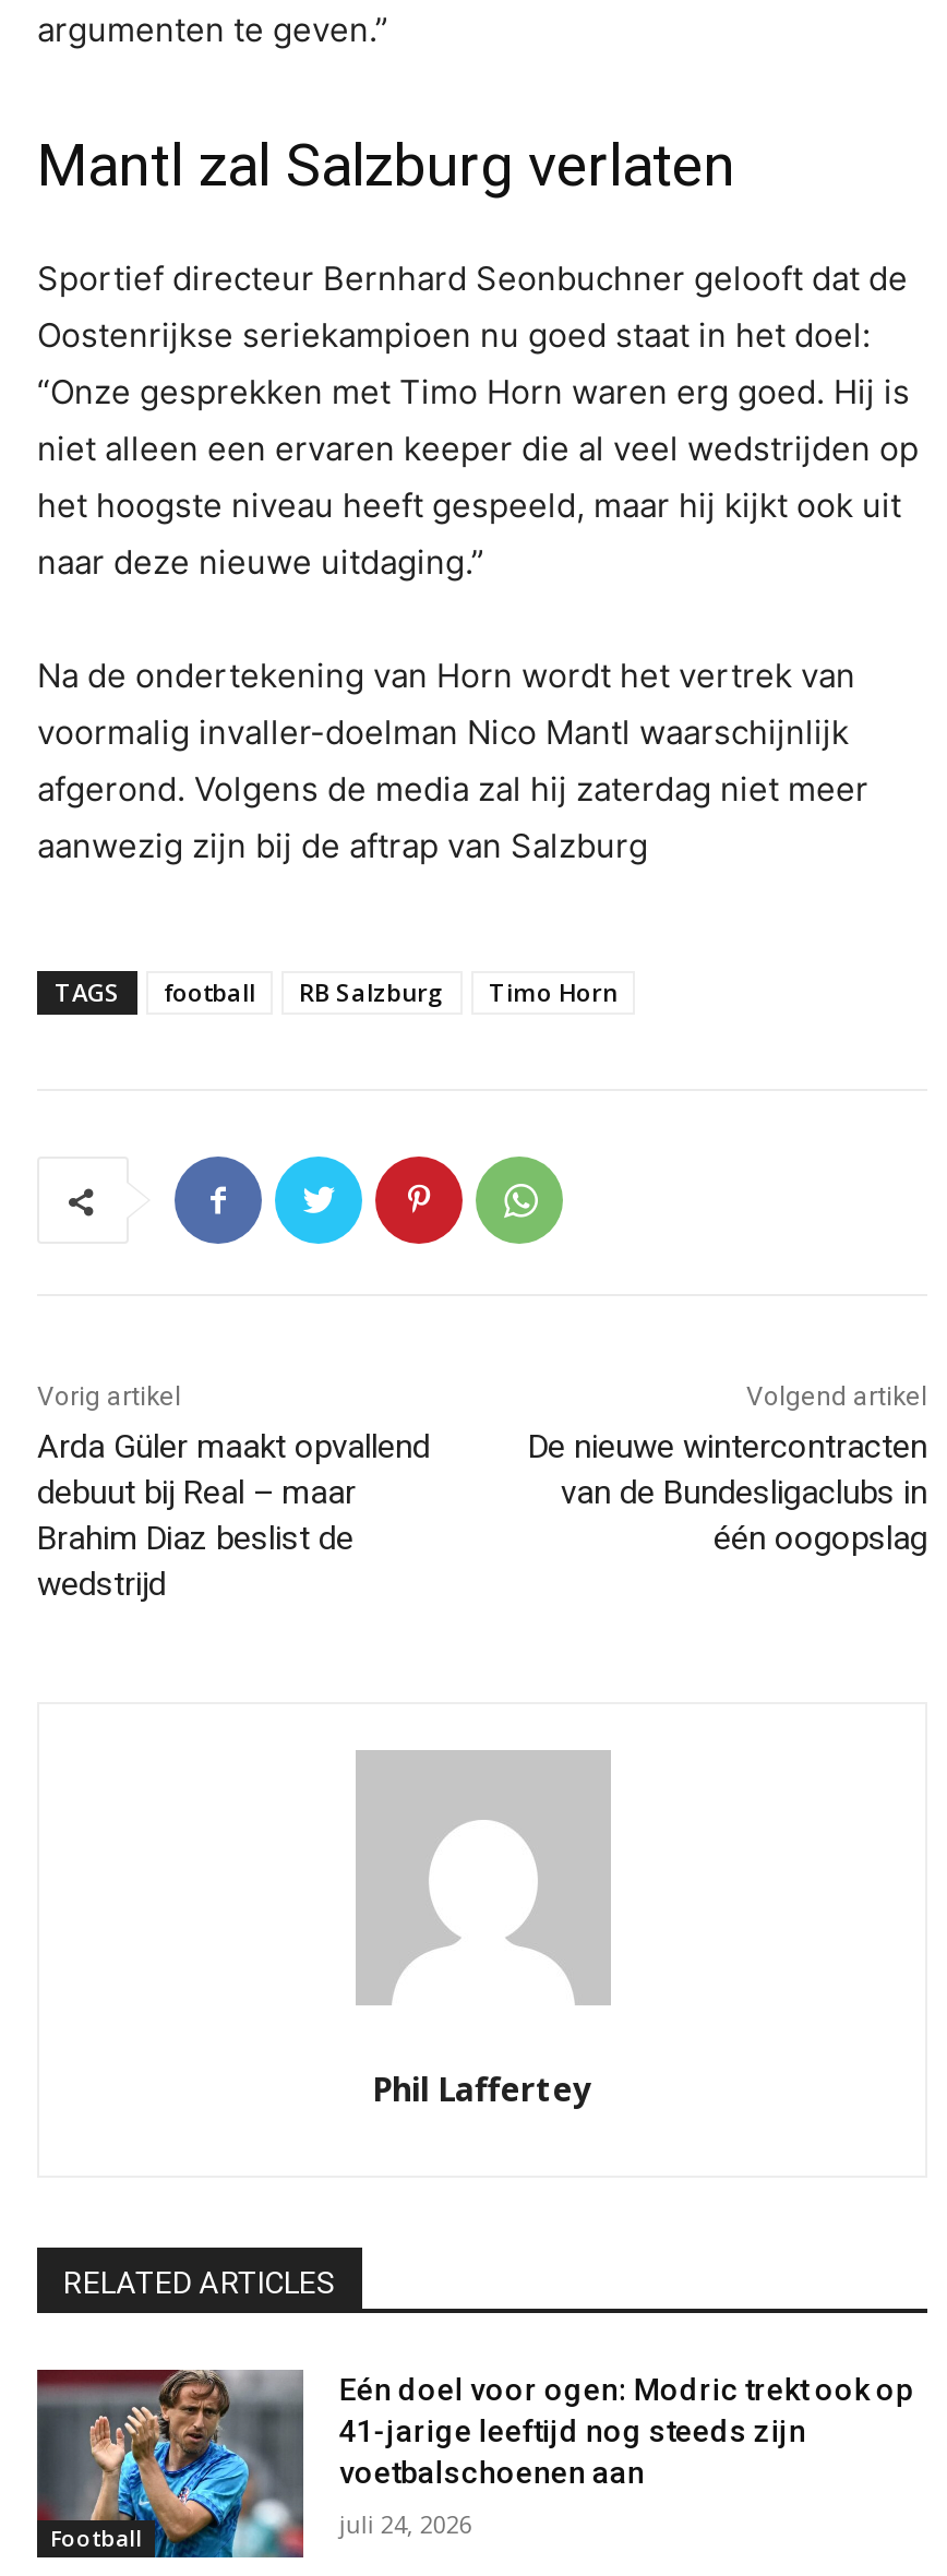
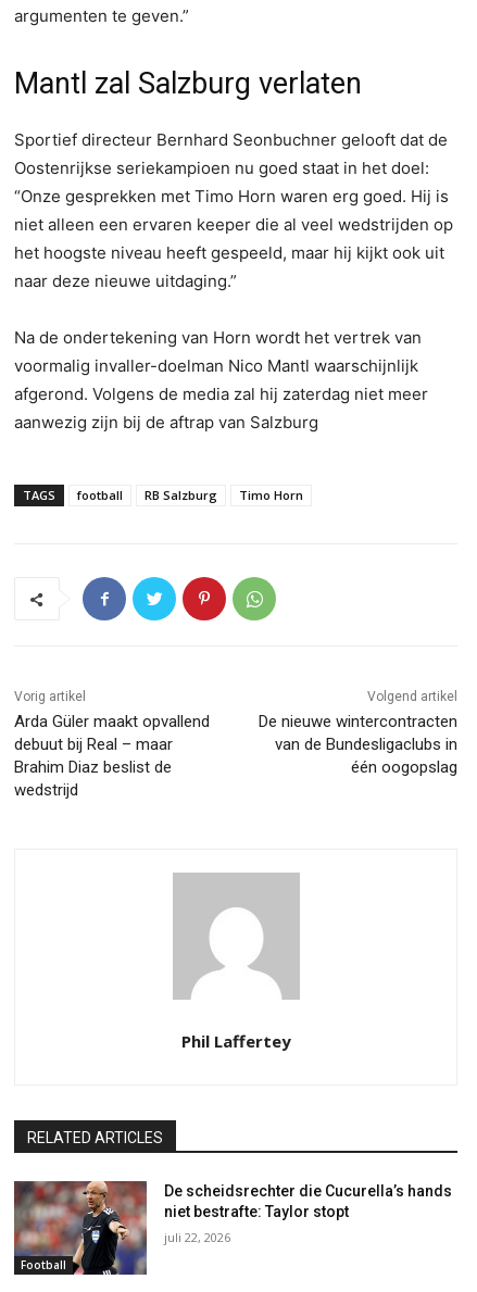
- [image]
- Eén doel voor ogen: Modric trekt ook op
- 41-jarige leeftijd nog steeds zijn
- voetbalschoenen aan
+ [image]
+ De scheidsrechter die Cucurella’s hands
+ niet bestrafte: Taylor stopt

- juli 24, 2026
+ juli 22, 2026
